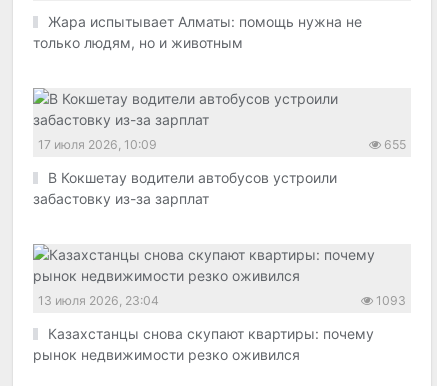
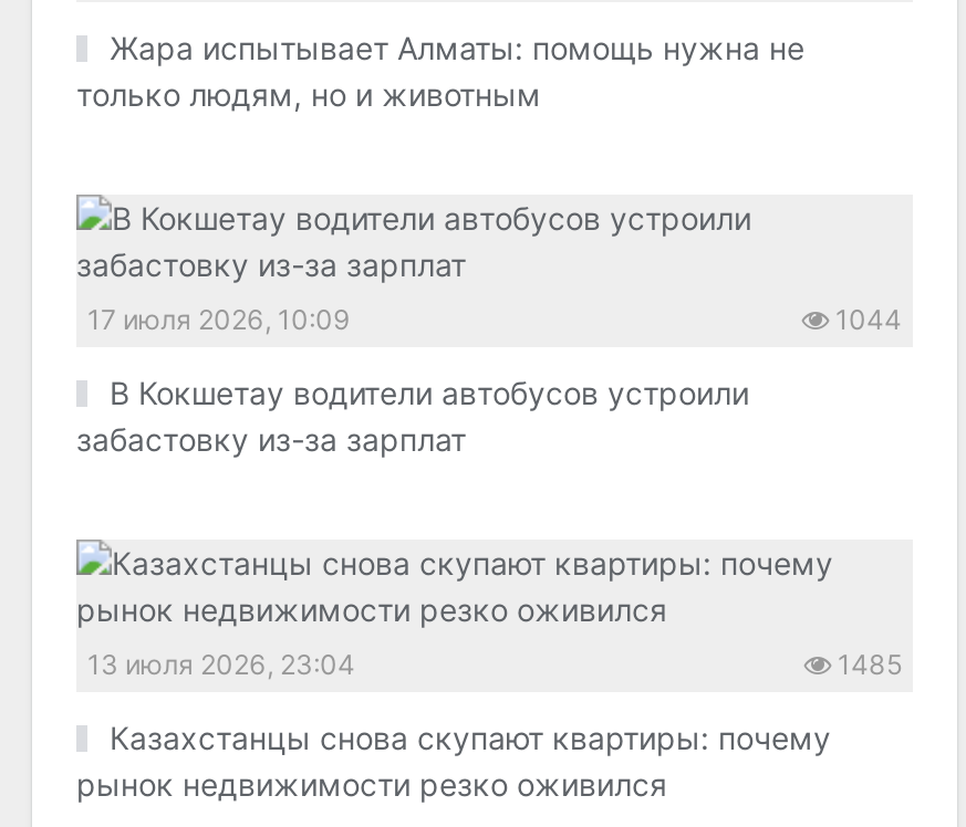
- 655
+ 1044

- 1093
+ 1485
